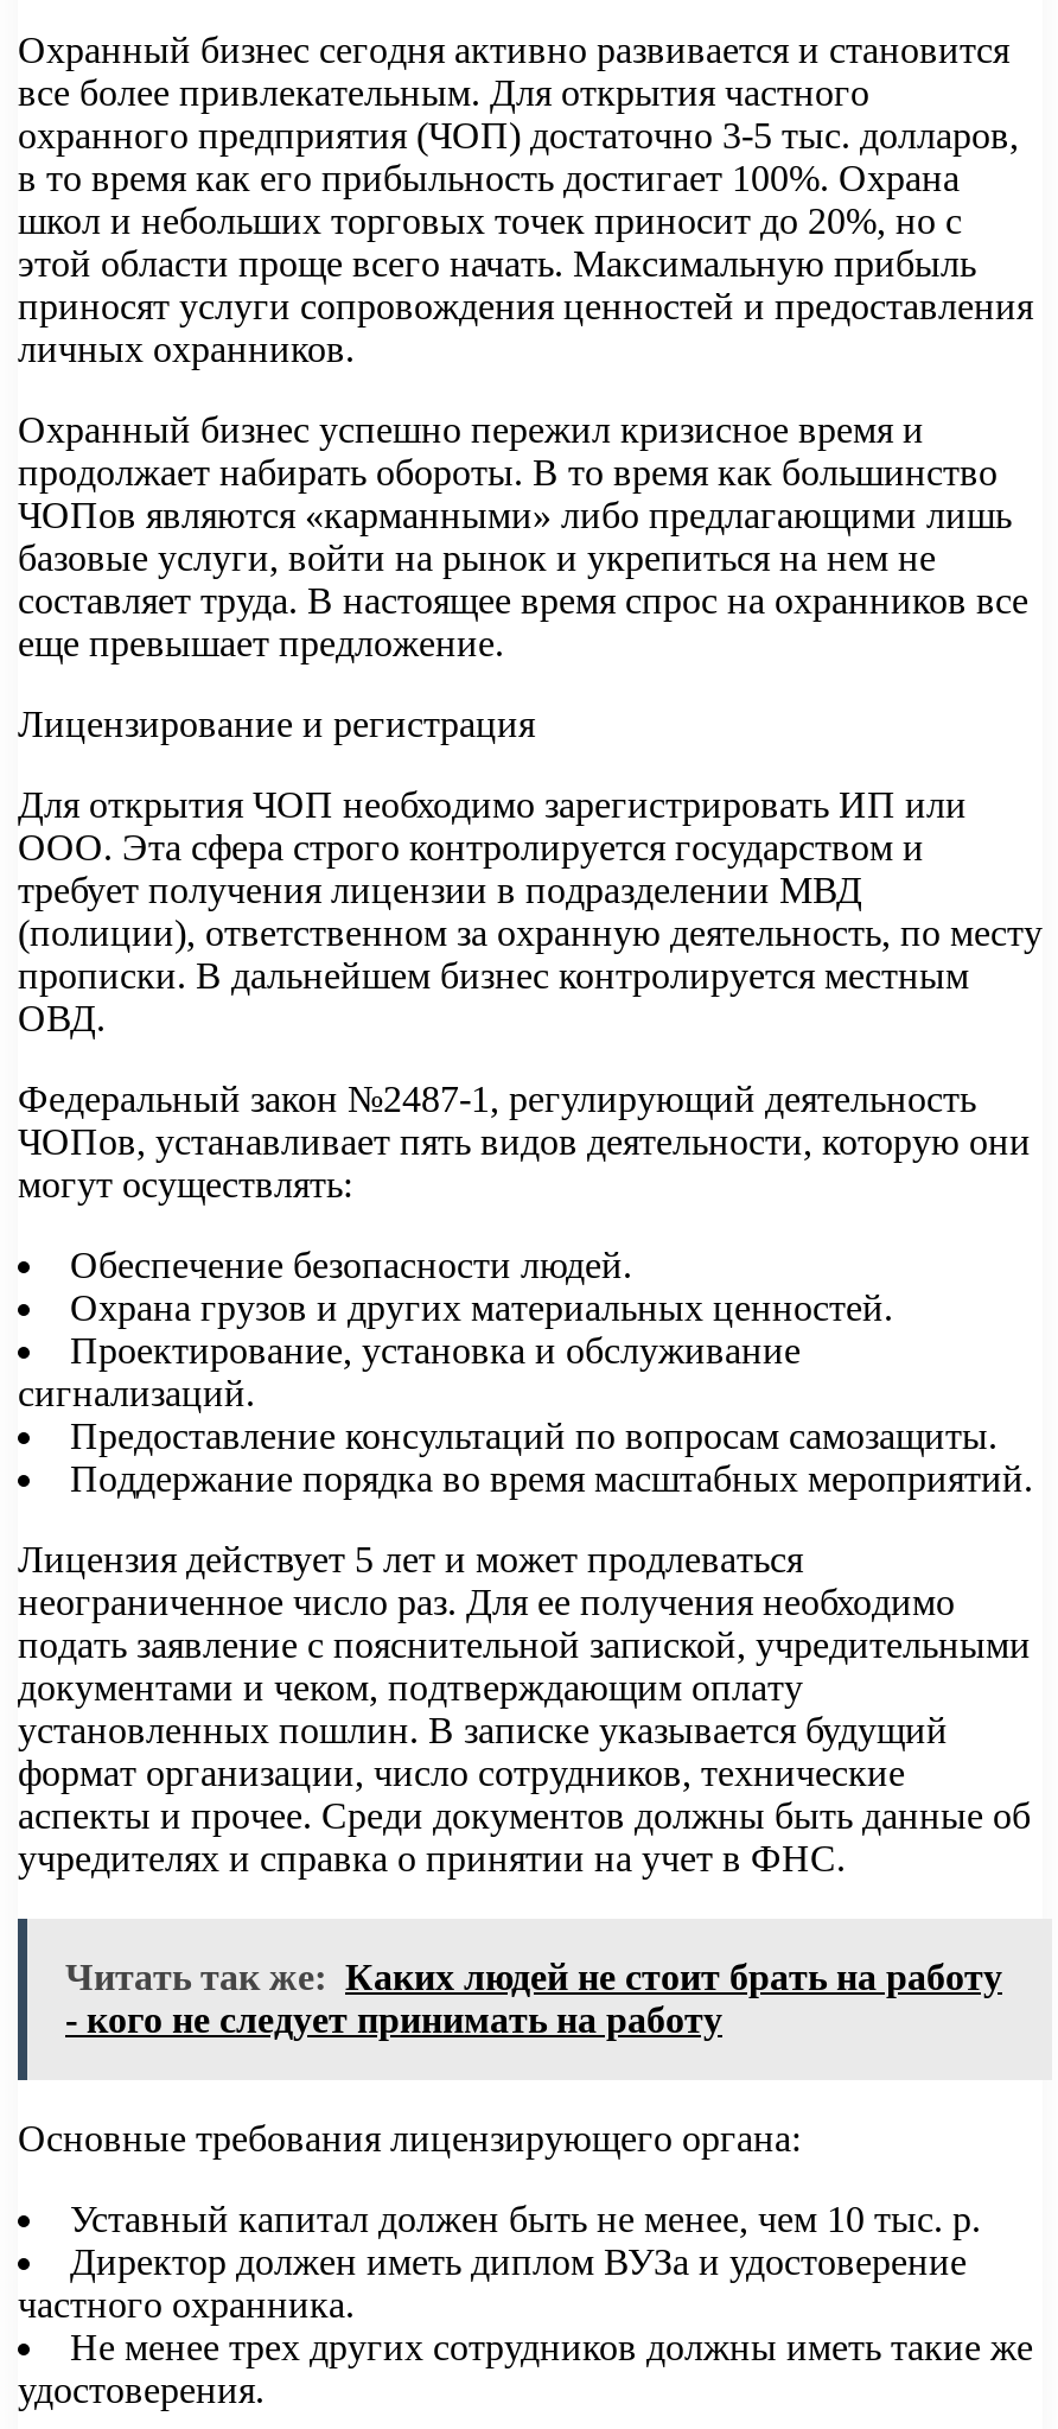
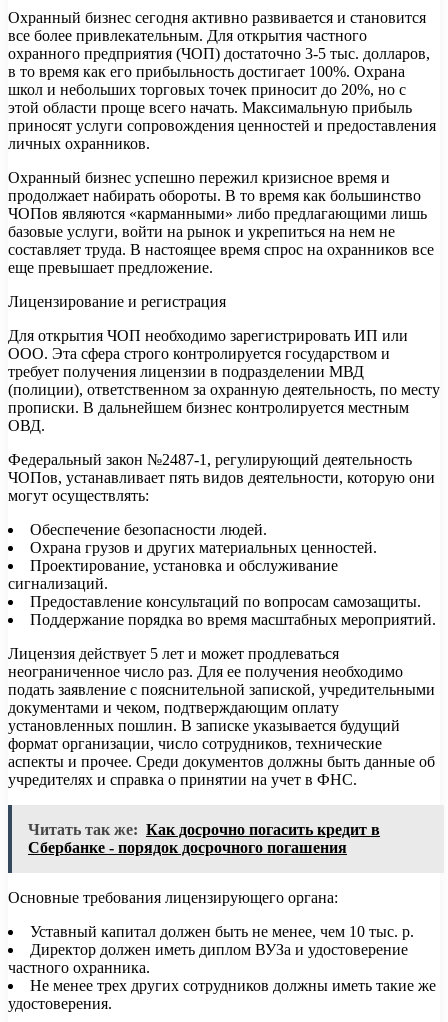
- Читать так же: Каких людей не стоит брать на работу
- - кого не следует принимать на работу
+ Читать так же: Как досрочно погасить кредит в
+ Сбербанке - порядок досрочного погашения
